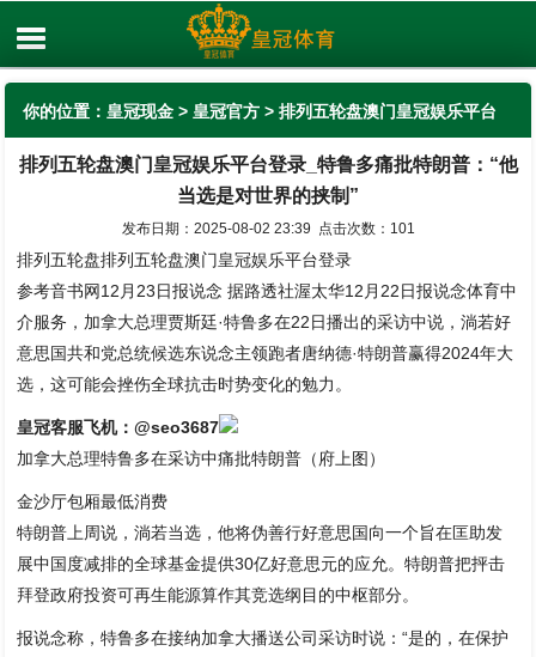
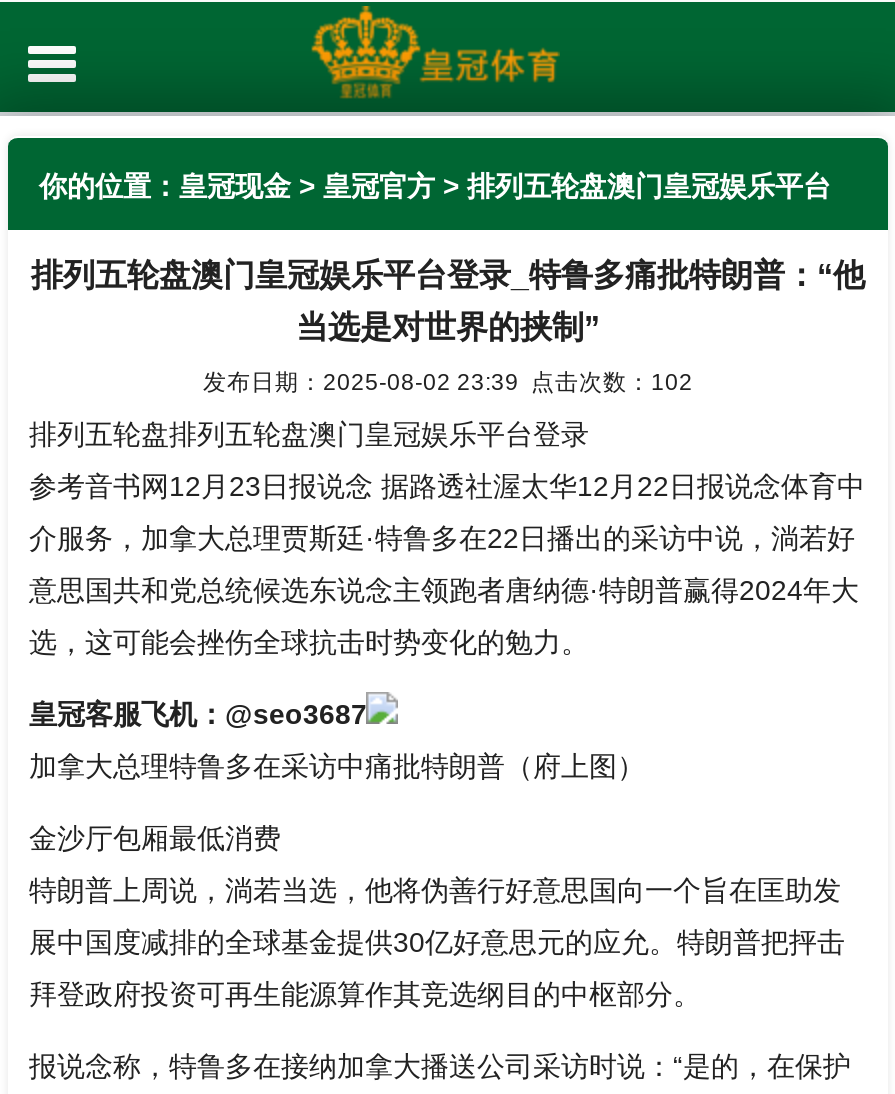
- 发布日期：2025-08-02 23:39 点击次数：101
+ 发布日期：2025-08-02 23:39 点击次数：102
